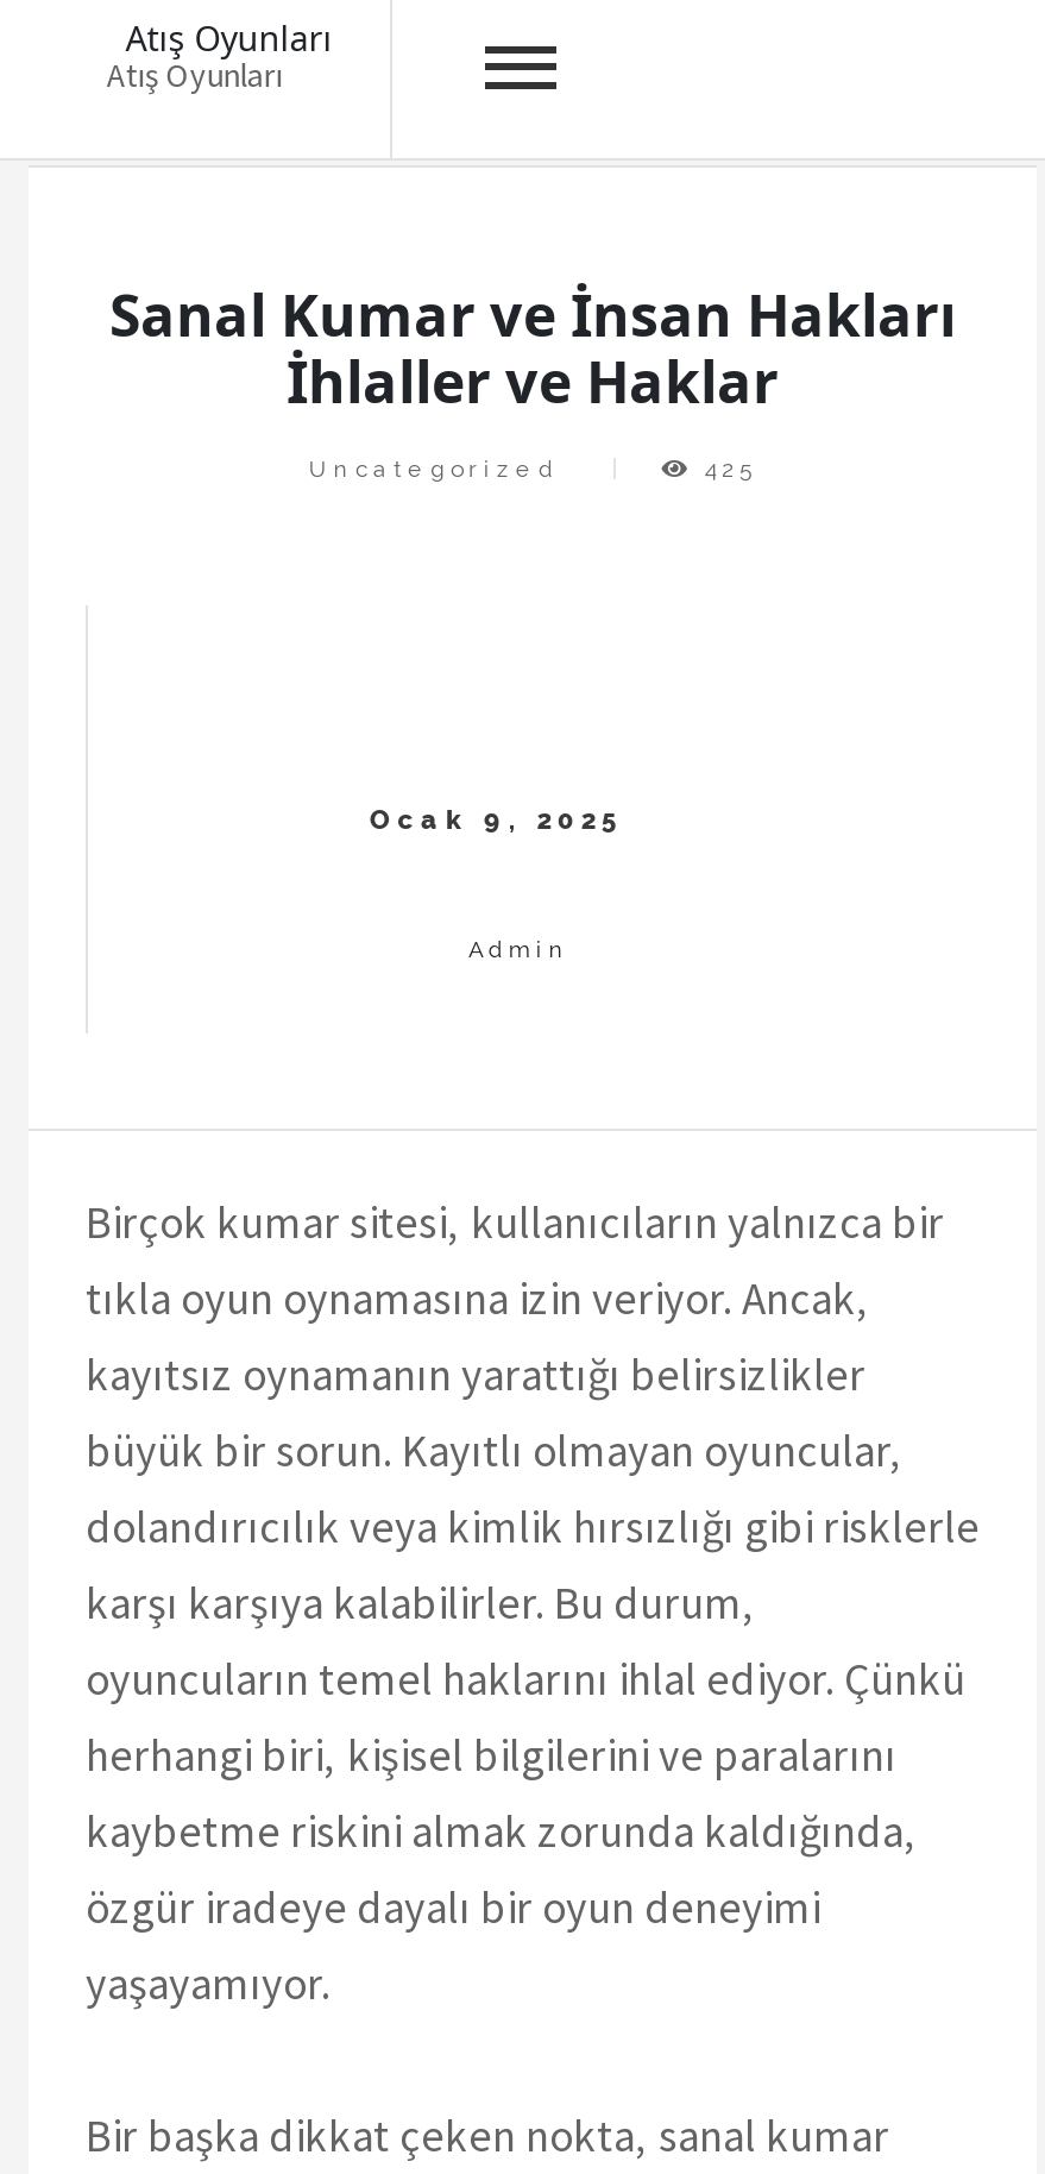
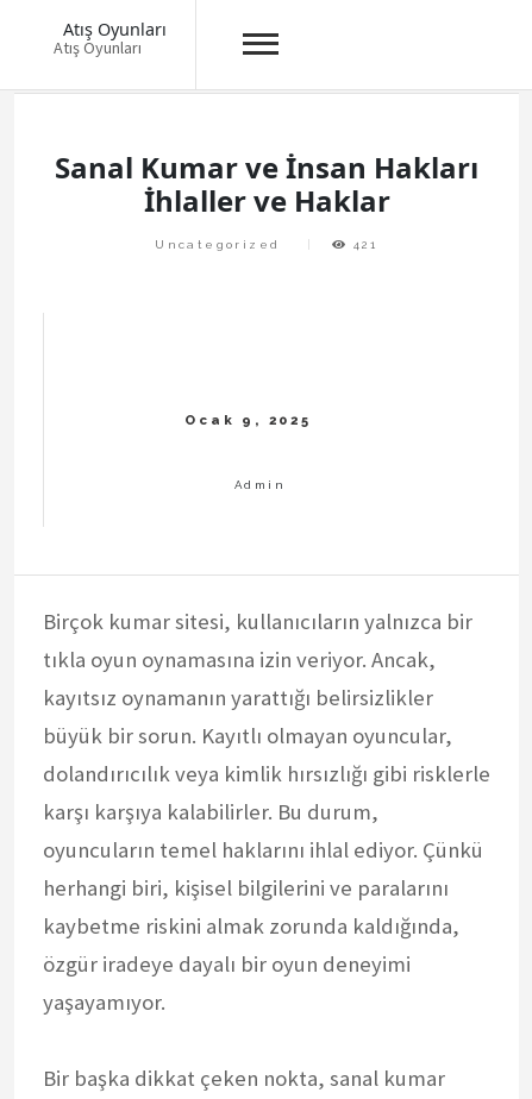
- 425
+ 421
